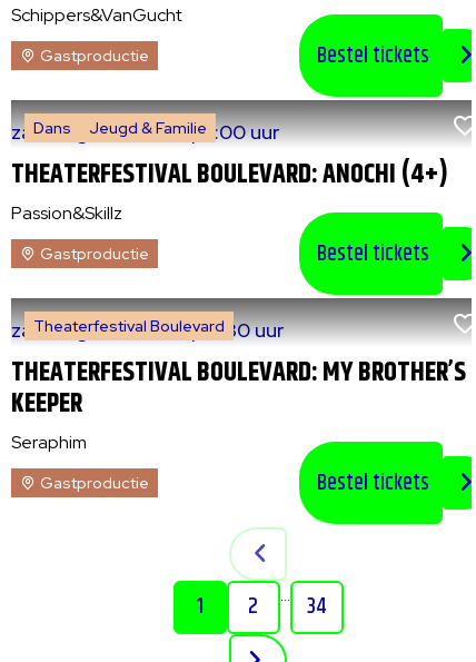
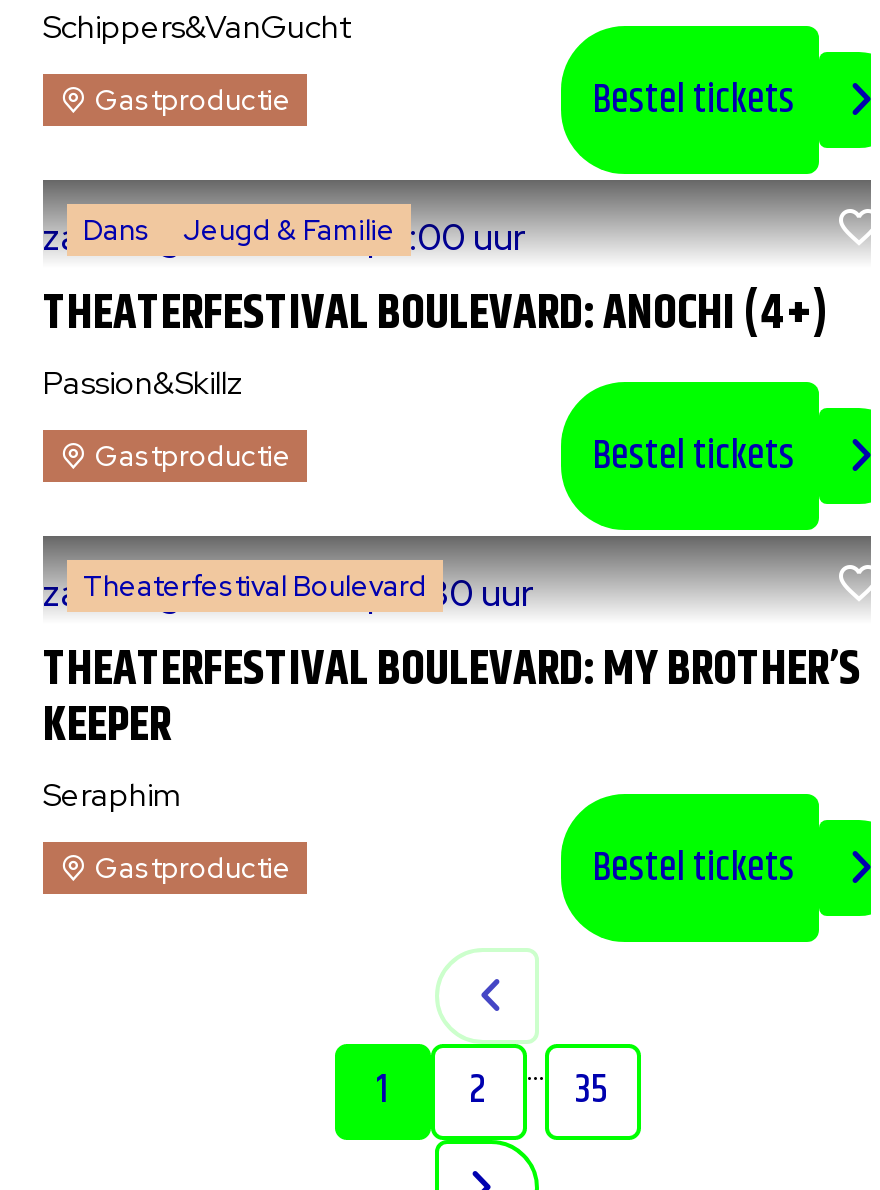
- 34
+ 35
